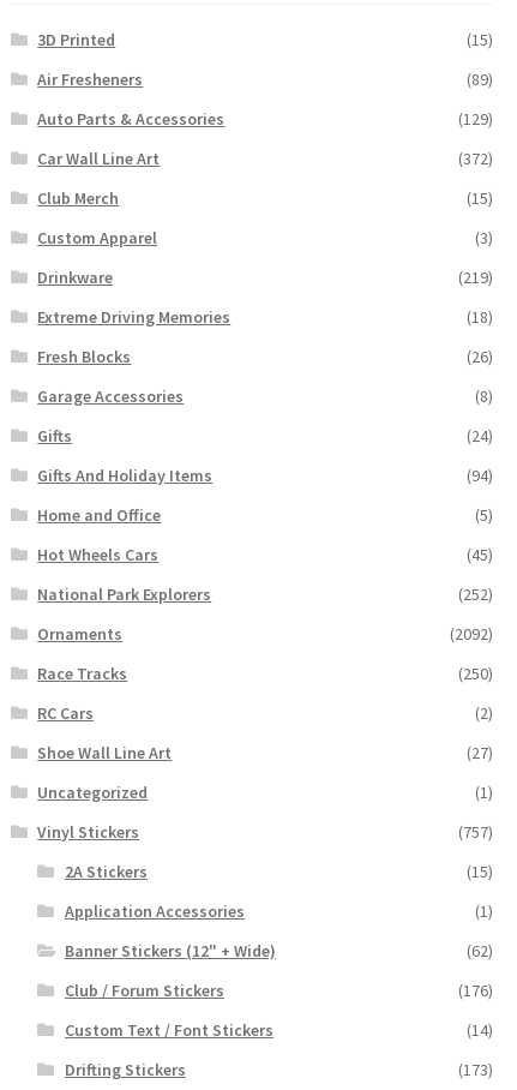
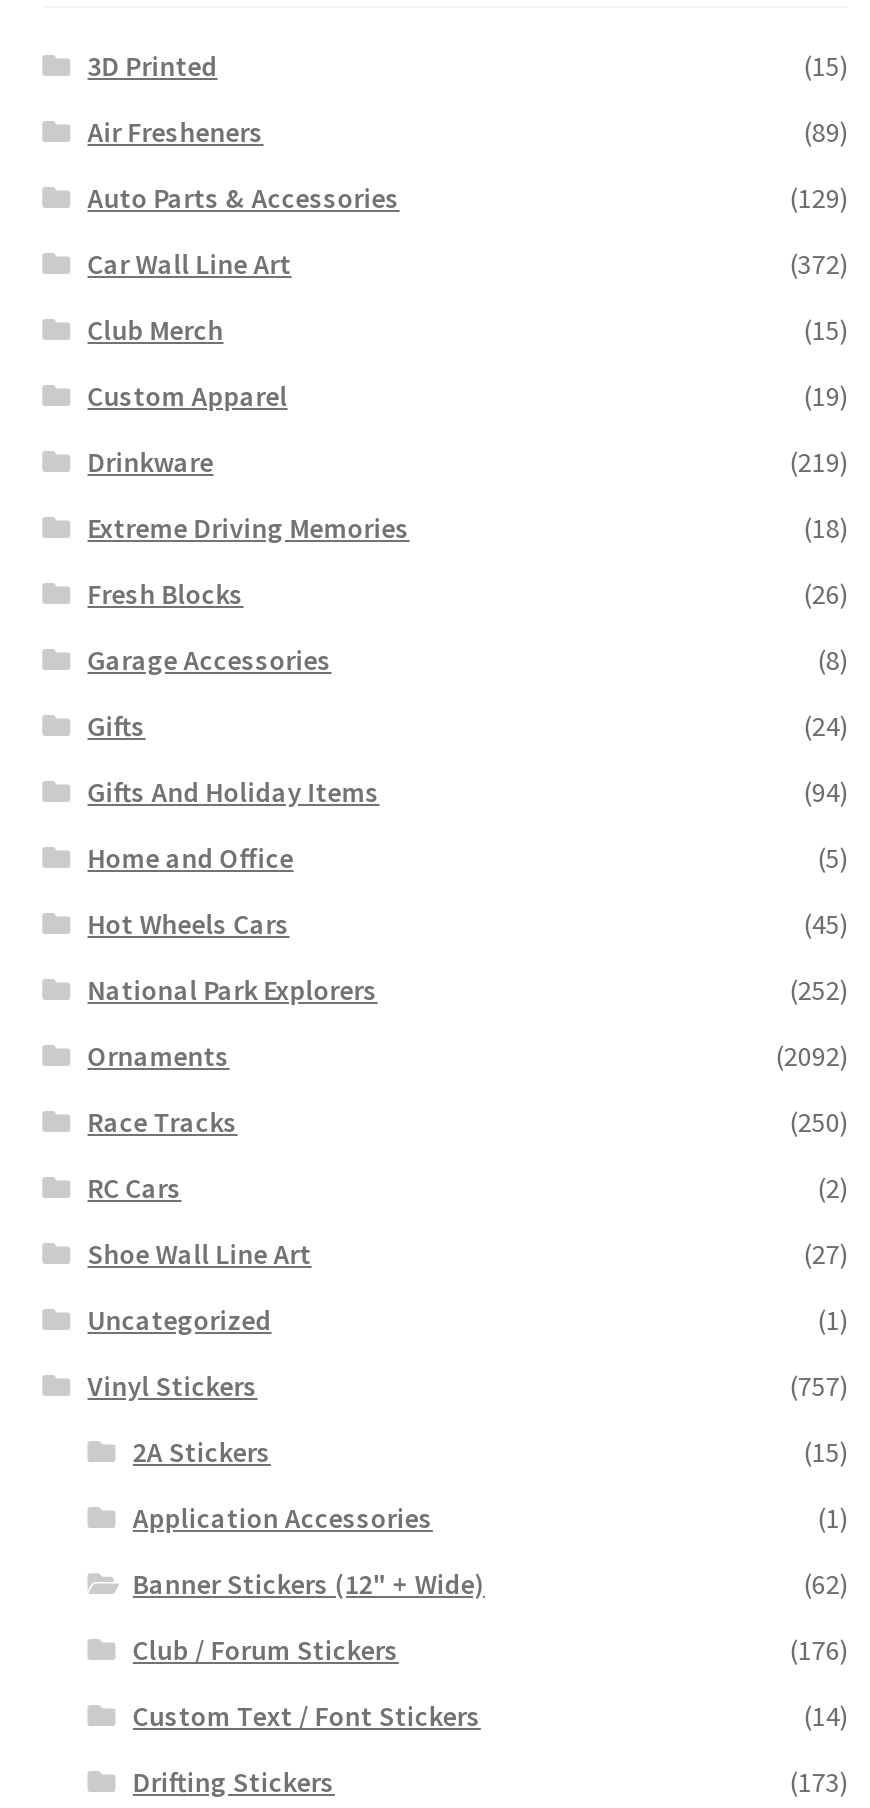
- (3)
+ (19)
